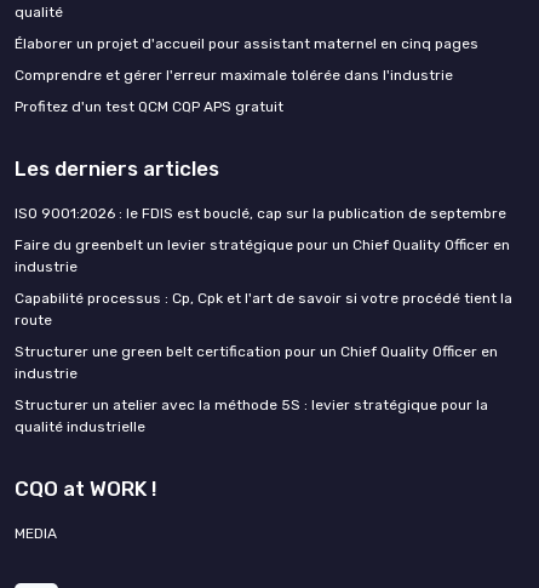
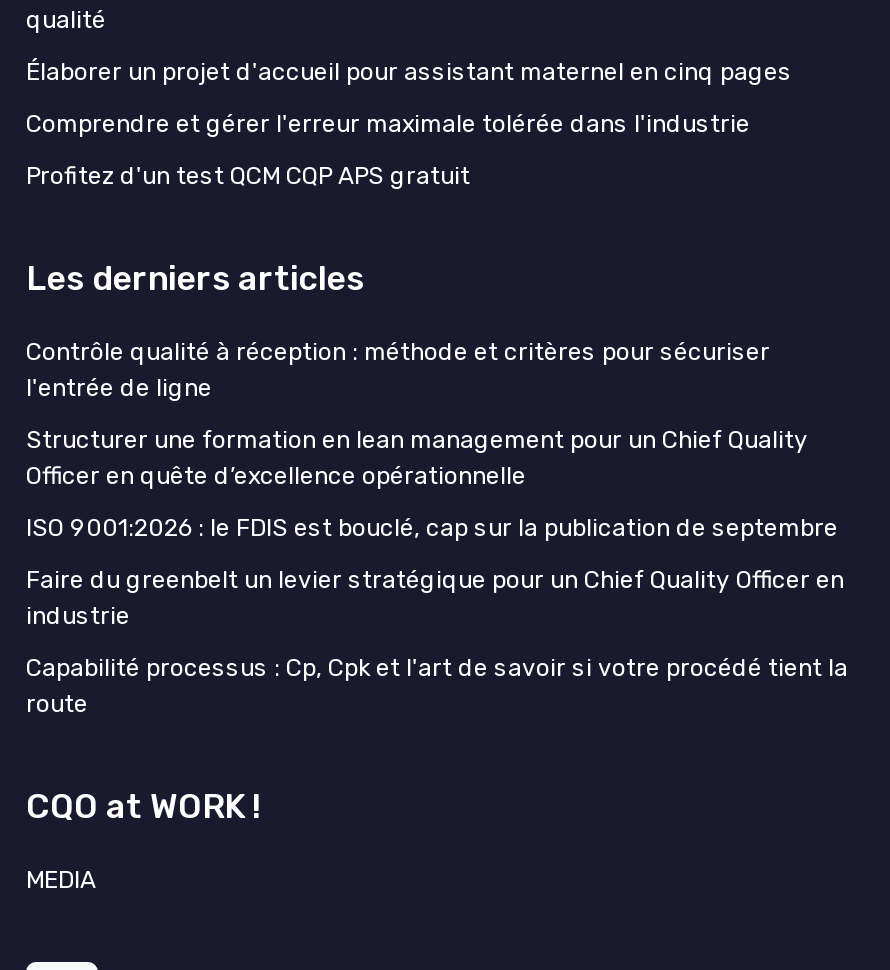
+ Contrôle qualité à réception : méthode et critères pour sécuriser
+ l'entrée de ligne
+ Structurer une formation en lean management pour un Chief Quality
+ Officer en quête d’excellence opérationnelle

moved down: ISO 9001:2026 : le FDIS est bouclé, cap sur la publication de septembre | Faire du greenbelt un levier stratégique pour un Chief Quality Officer en | industrie | Capabilité processus : Cp, Cpk et l'art de savoir si votre procédé tient la | route

- Structurer une green belt certification pour un Chief Quality Officer en
- industrie
- Structurer un atelier avec la méthode 5S : levier stratégique pour la
- qualité industrielle
